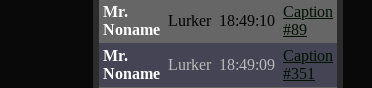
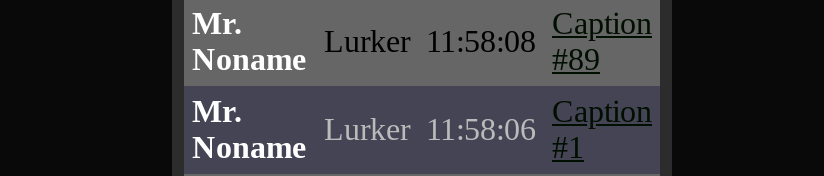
- Lurker 18:49:10
+ Lurker 11:58:08

- Lurker 18:49:09
+ Lurker 11:58:06

- #351
+ #1
